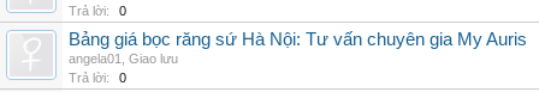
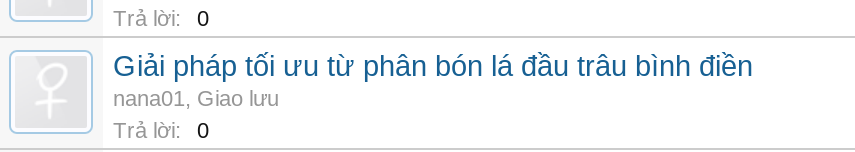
- Bảng giá bọc răng sứ Hà Nội: Tư vấn chuyên gia My Auris
- angela01, Giao lưu
+ Giải pháp tối ưu từ phân bón lá đầu trâu bình điền
+ nana01, Giao lưu
